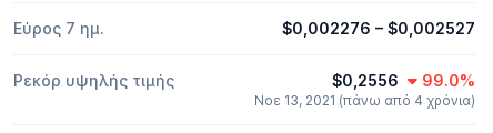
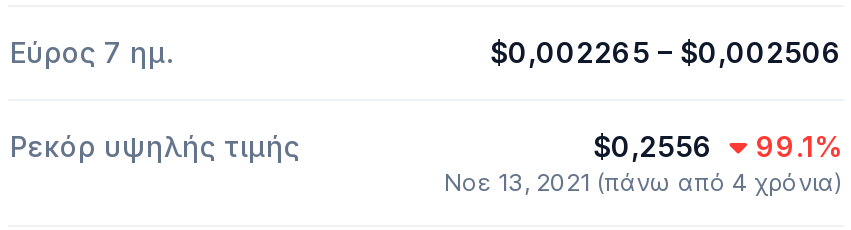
- $0,002276 – $0,002527
+ $0,002265 – $0,002506

- $0,2556 99.0%
+ $0,2556 99.1%
